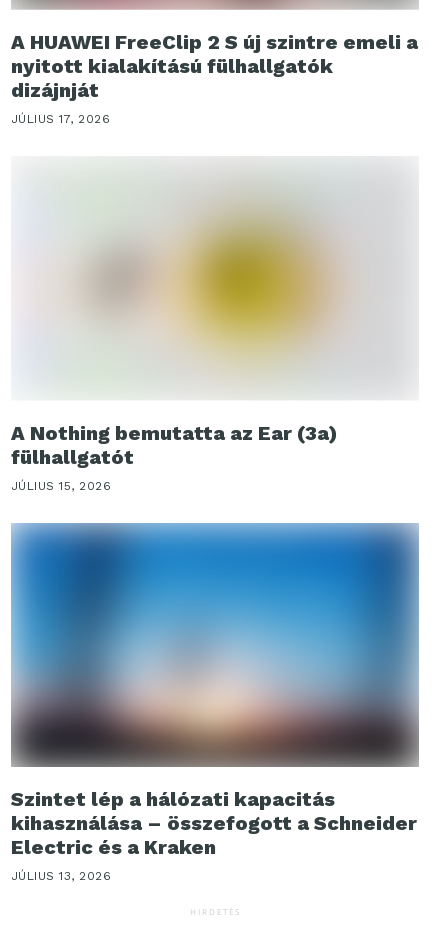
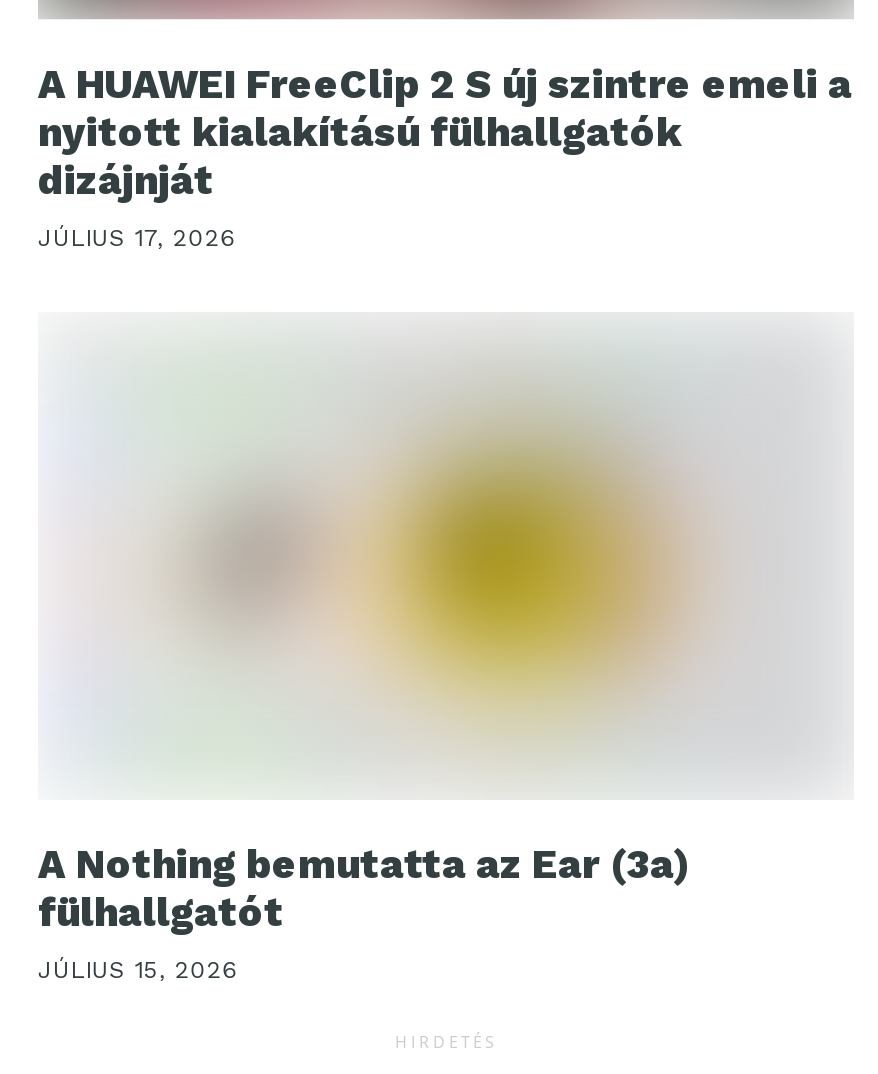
- [image]
- Szintet lép a hálózati kapacitás
- kihasználása – összefogott a Schneider
- Electric és a Kraken
- JÚLIUS 13, 2026
